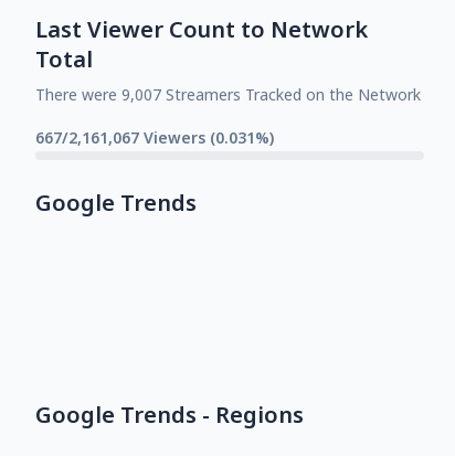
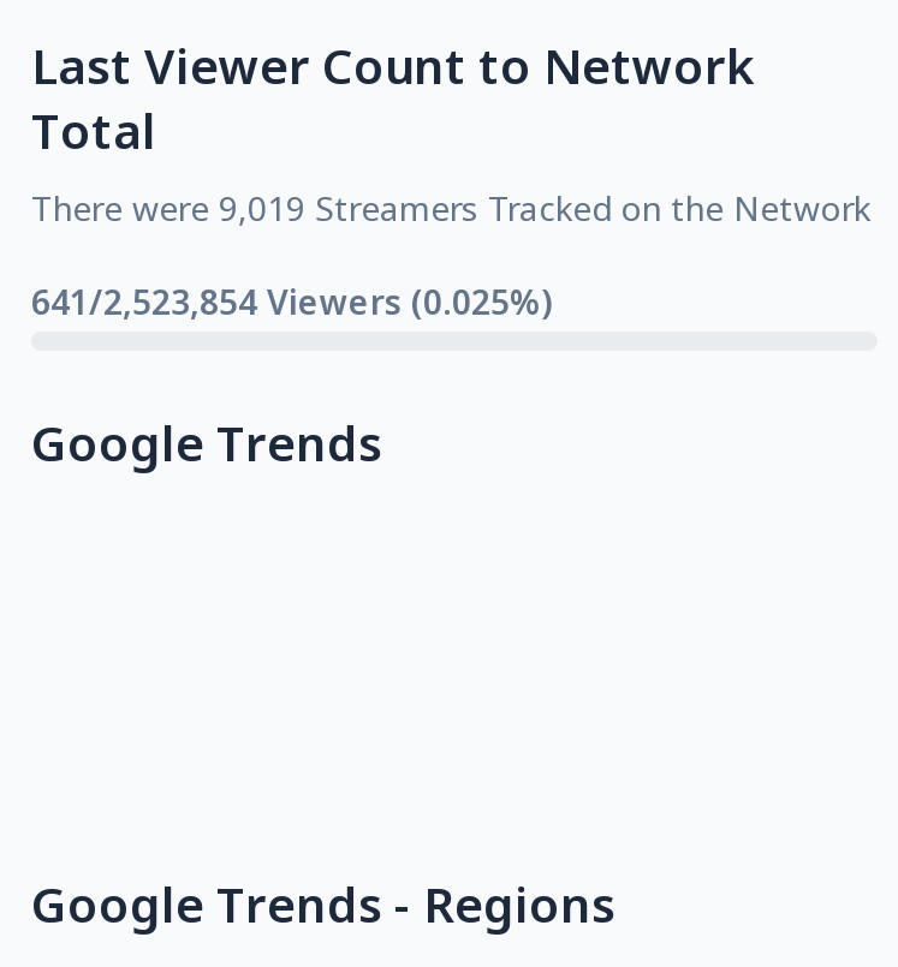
- There were 9,007 Streamers Tracked on the Network
+ There were 9,019 Streamers Tracked on the Network

- 667/2,161,067 Viewers (0.031%)
+ 641/2,523,854 Viewers (0.025%)
